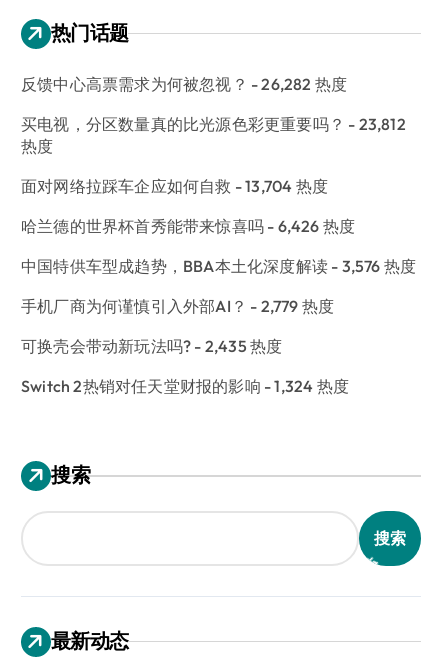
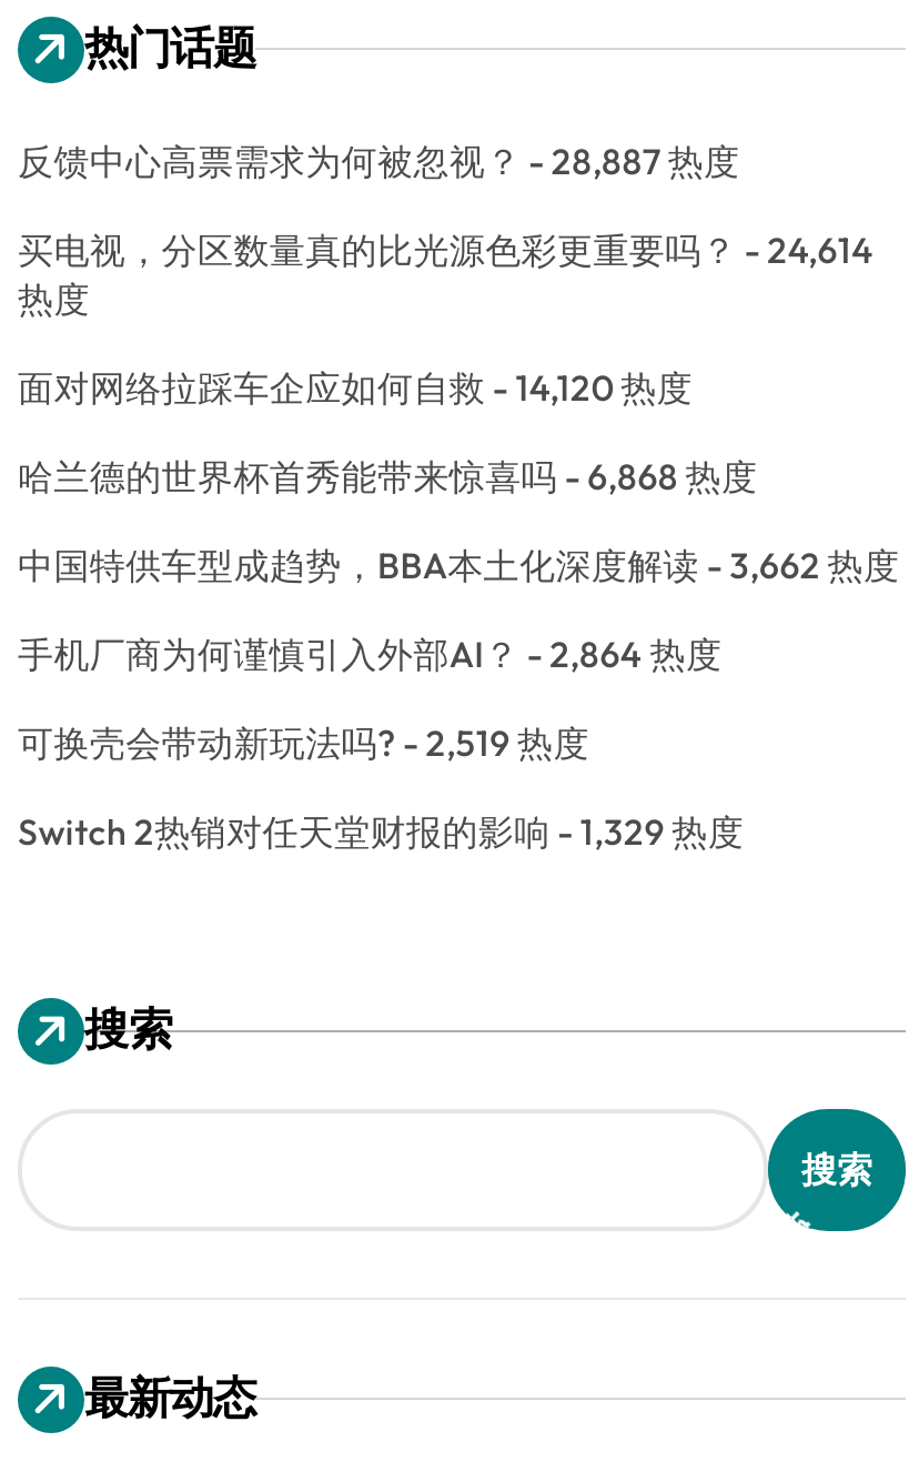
- 反馈中心高票需求为何被忽视？- 26,282 热度
+ 反馈中心高票需求为何被忽视？- 28,887 热度

- 买电视，分区数量真的比光源色彩更重要吗？- 23,812
+ 买电视，分区数量真的比光源色彩更重要吗？- 24,614

- 面对网络拉踩车企应如何自救- 13,704 热度
+ 面对网络拉踩车企应如何自救- 14,120 热度

- 哈兰德的世界杯首秀能带来惊喜吗- 6,426 热度
+ 哈兰德的世界杯首秀能带来惊喜吗- 6,868 热度

- 中国特供车型成趋势，BBA本土化深度解读- 3,576 热度
+ 中国特供车型成趋势，BBA本土化深度解读- 3,662 热度

- 手机厂商为何谨慎引入外部AI？- 2,779 热度
+ 手机厂商为何谨慎引入外部AI？- 2,864 热度

- 可换壳会带动新玩法吗? - 2,435 热度
+ 可换壳会带动新玩法吗? - 2,519 热度

- Switch 2热销对任天堂财报的影响- 1,324 热度
+ Switch 2热销对任天堂财报的影响- 1,329 热度
